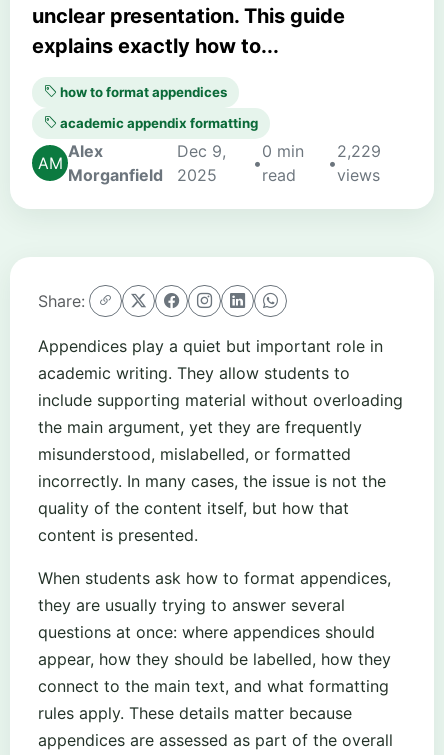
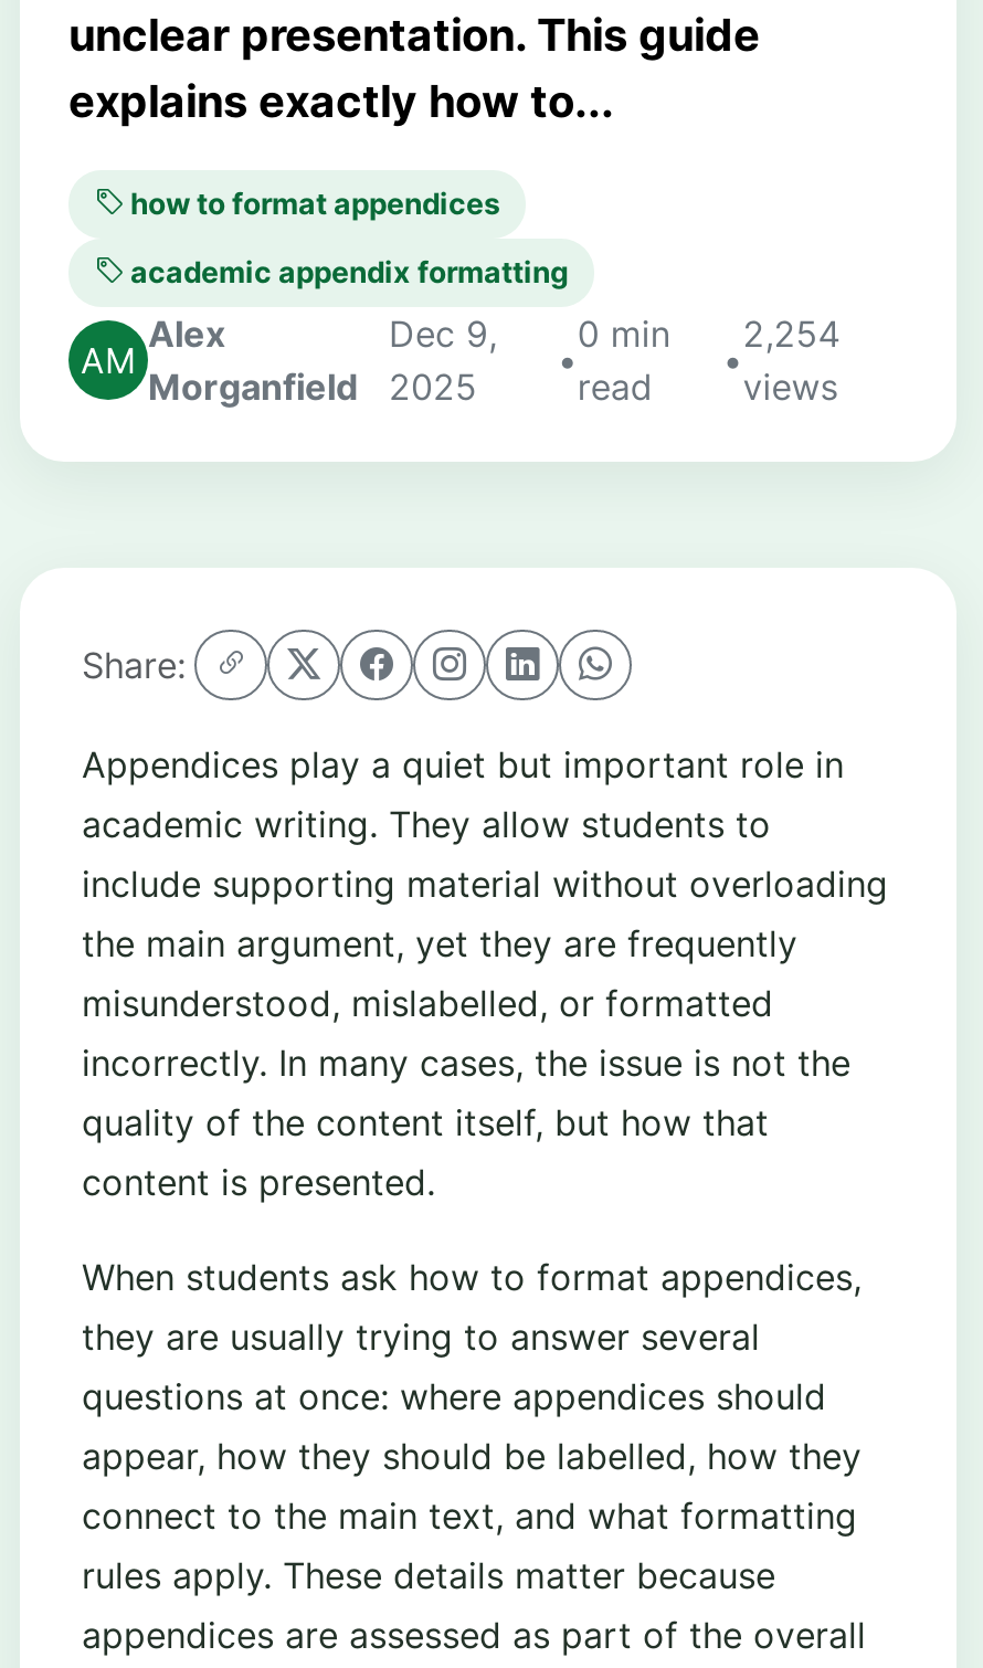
- Dec 9, 0 min 2,229
+ Dec 9, 0 min 2,254
